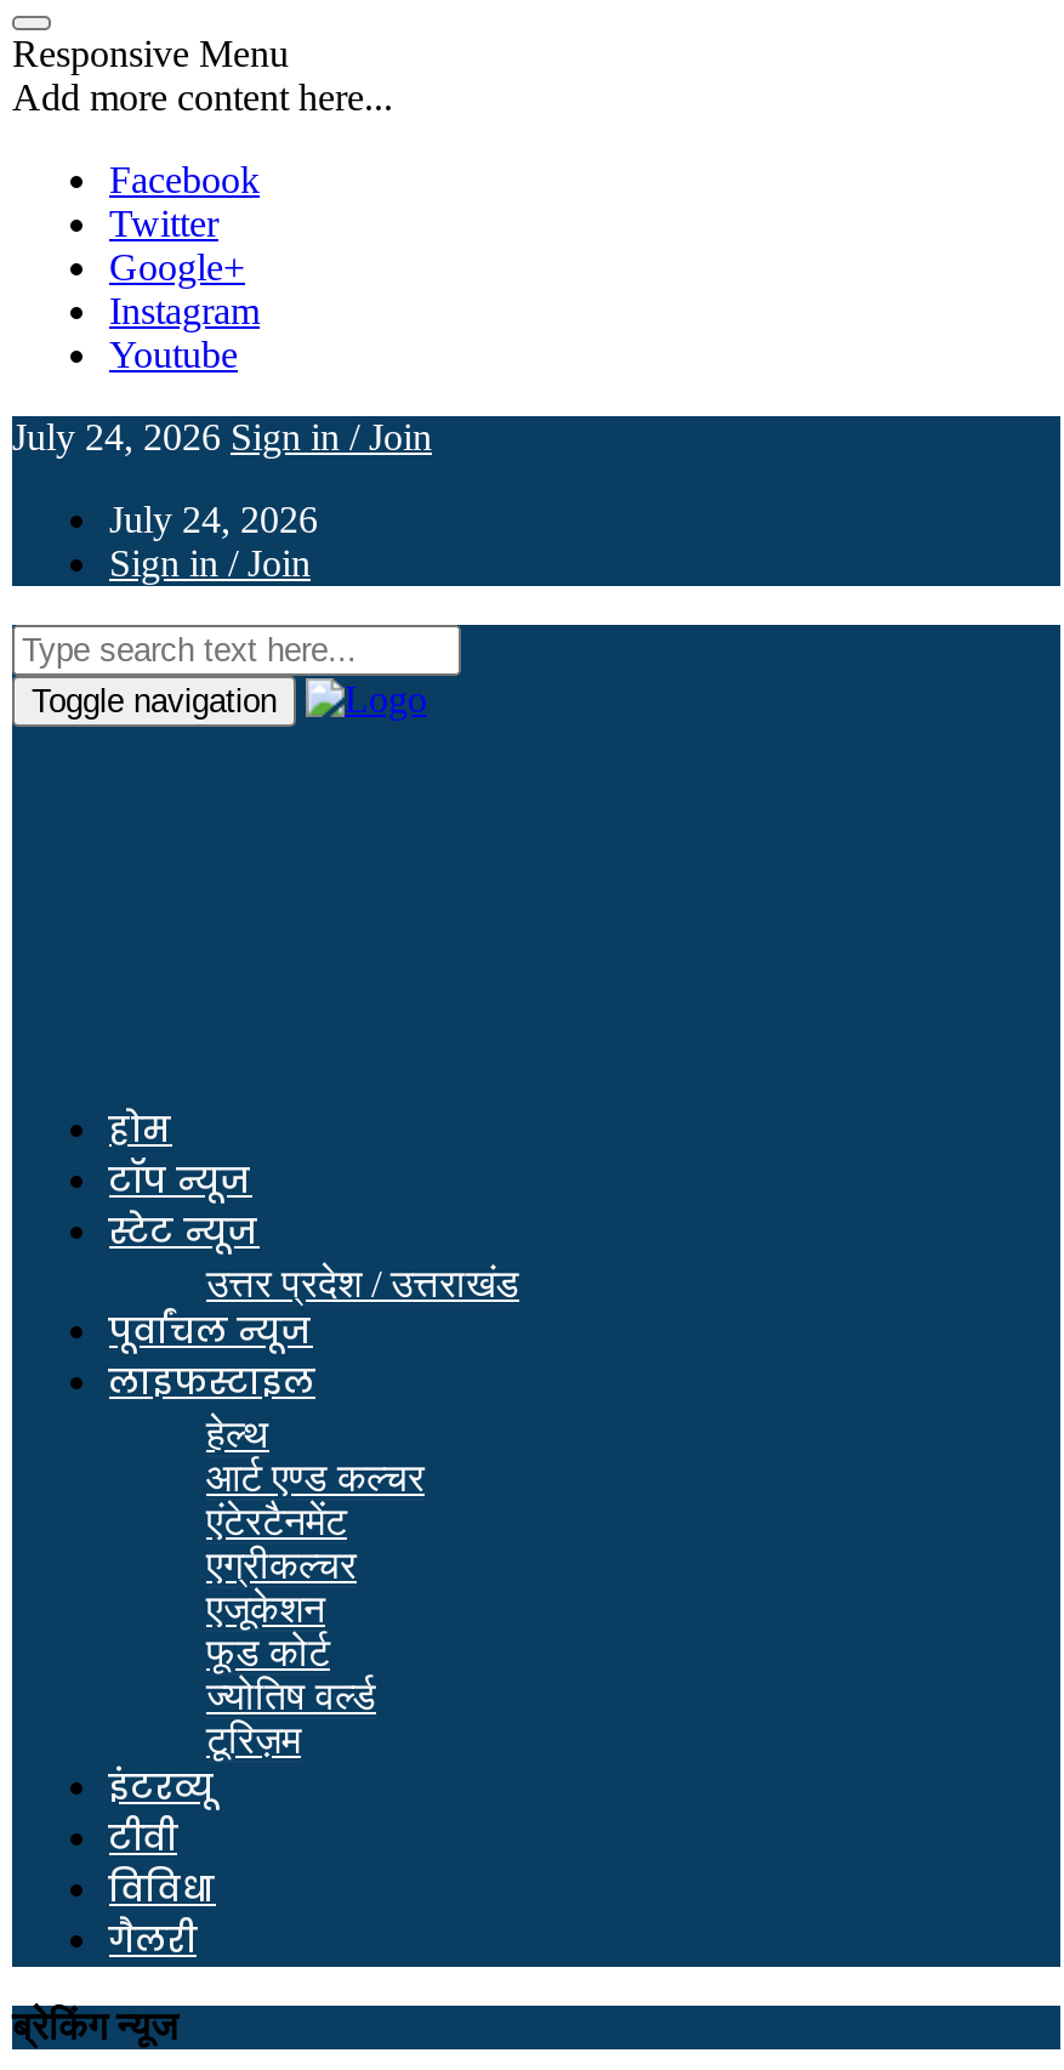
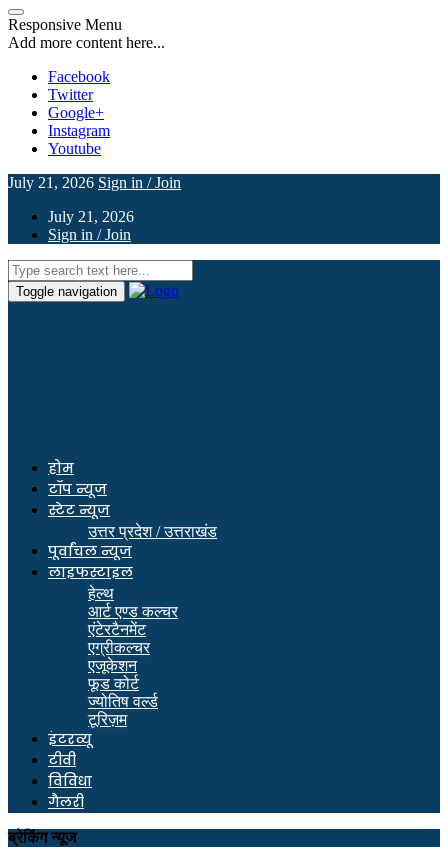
- July 24, 2026 Sign in / Join
+ July 21, 2026 Sign in / Join

- July 24, 2026
+ July 21, 2026
